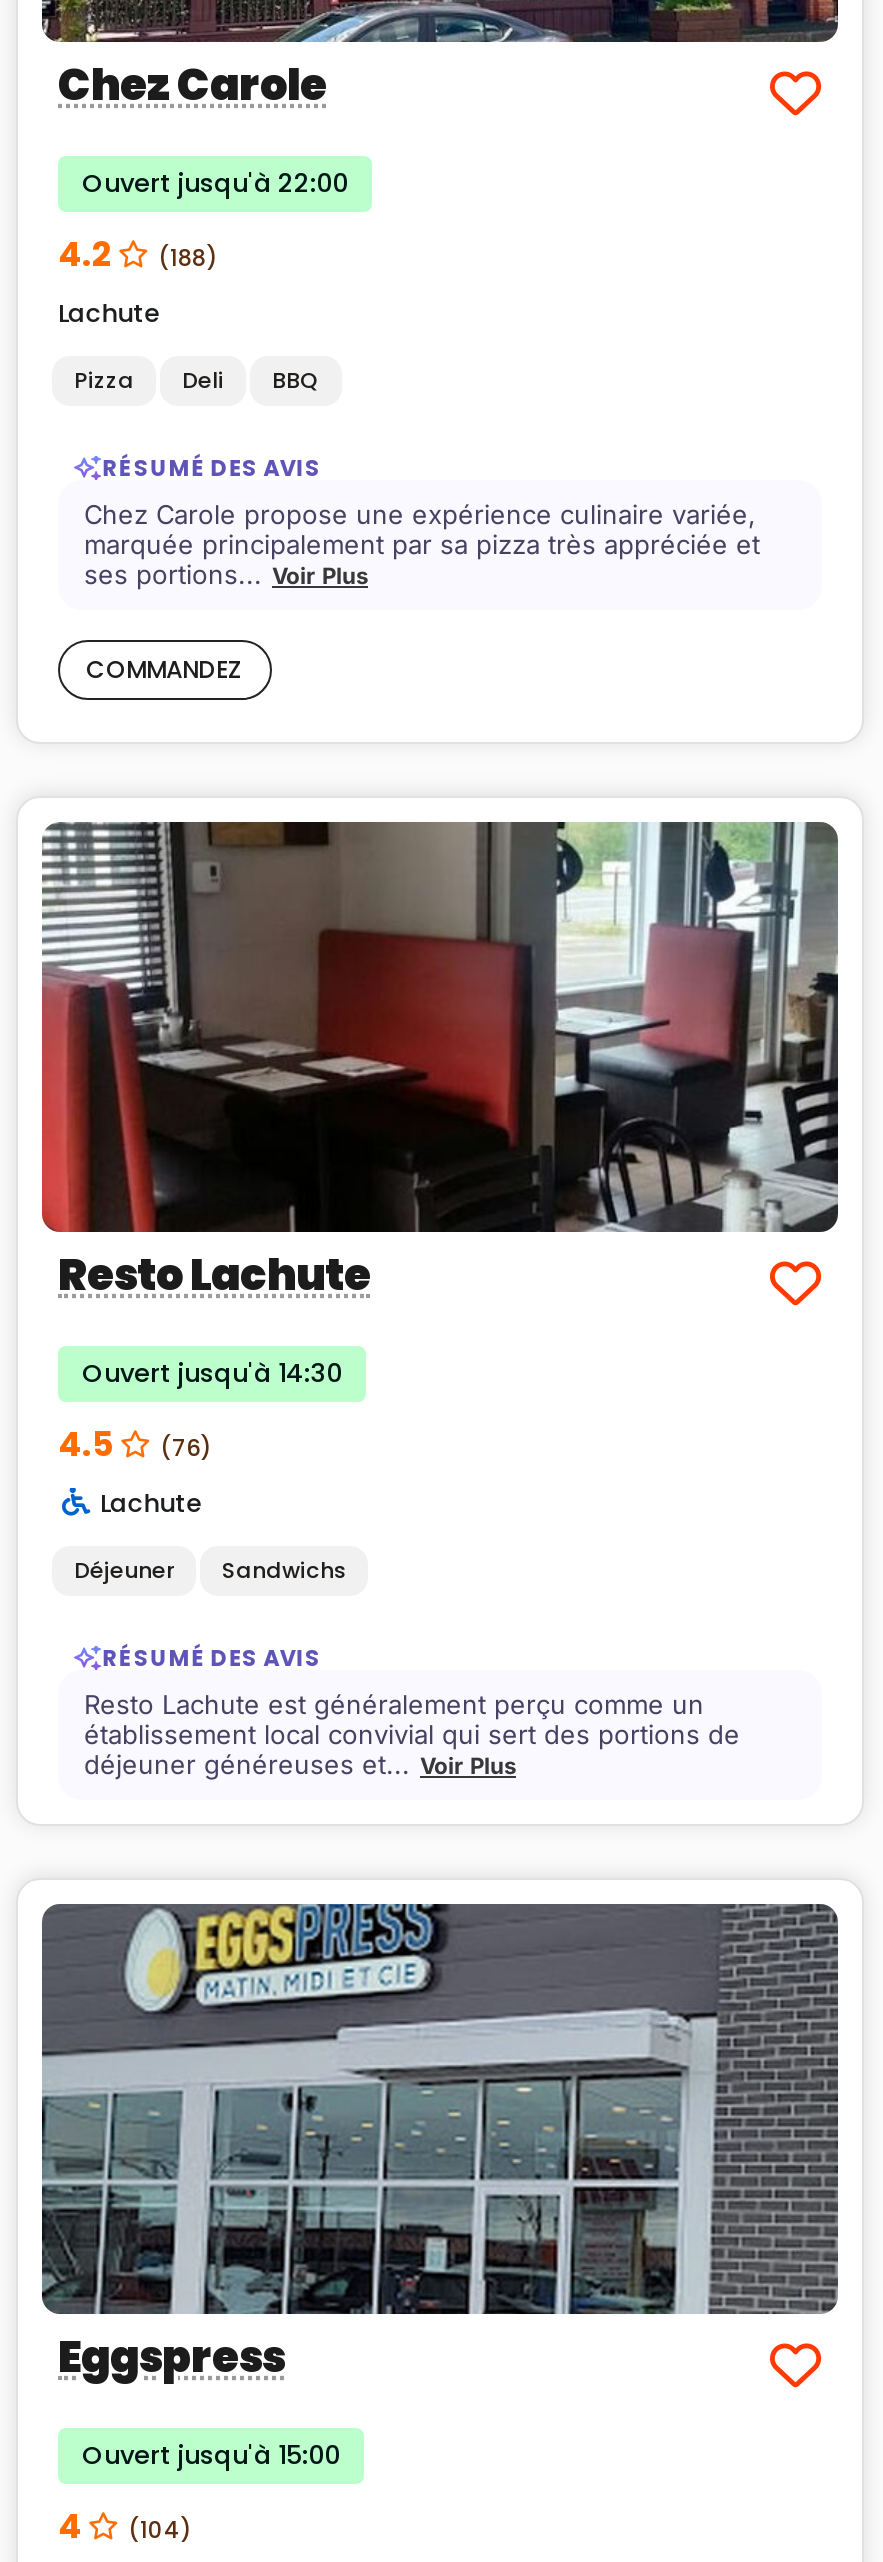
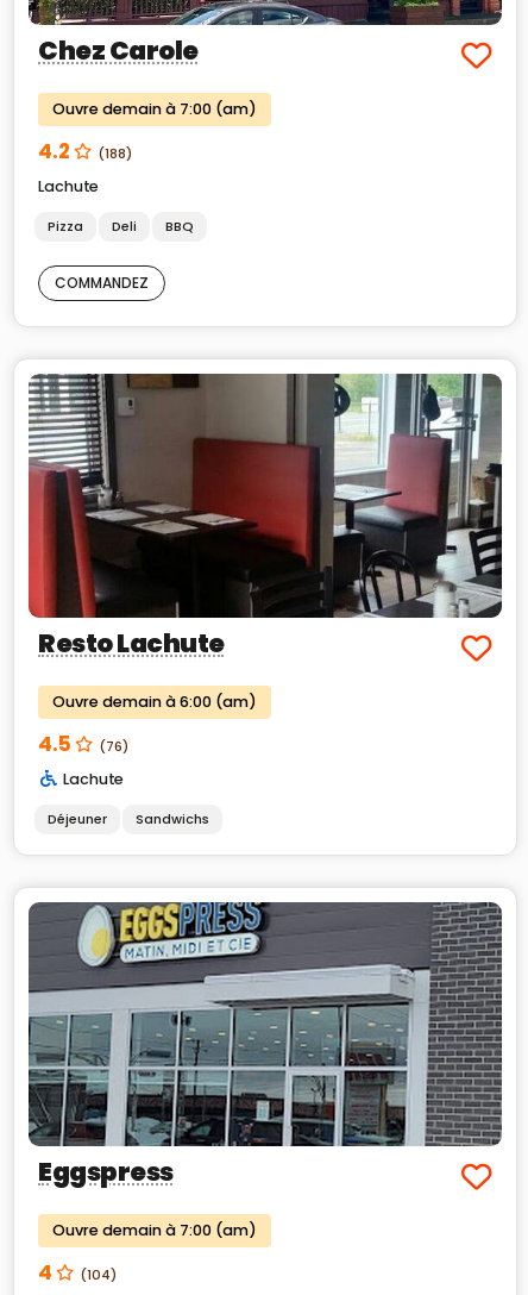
- Ouvert jusqu'à 22:00
+ Ouvre demain à 7:00 (am)

- RÉSUMÉ DES AVIS
- Chez Carole propose une expérience culinaire variée,
- marquée principalement par sa pizza très appréciée et
- ses portions... Voir Plus

- Ouvert jusqu'à 14:30
+ Ouvre demain à 6:00 (am)

- RÉSUMÉ DES AVIS
- Resto Lachute est généralement perçu comme un
- établissement local convivial qui sert des portions de
- déjeuner généreuses et... Voir Plus

- Ouvert jusqu'à 15:00
+ Ouvre demain à 7:00 (am)
